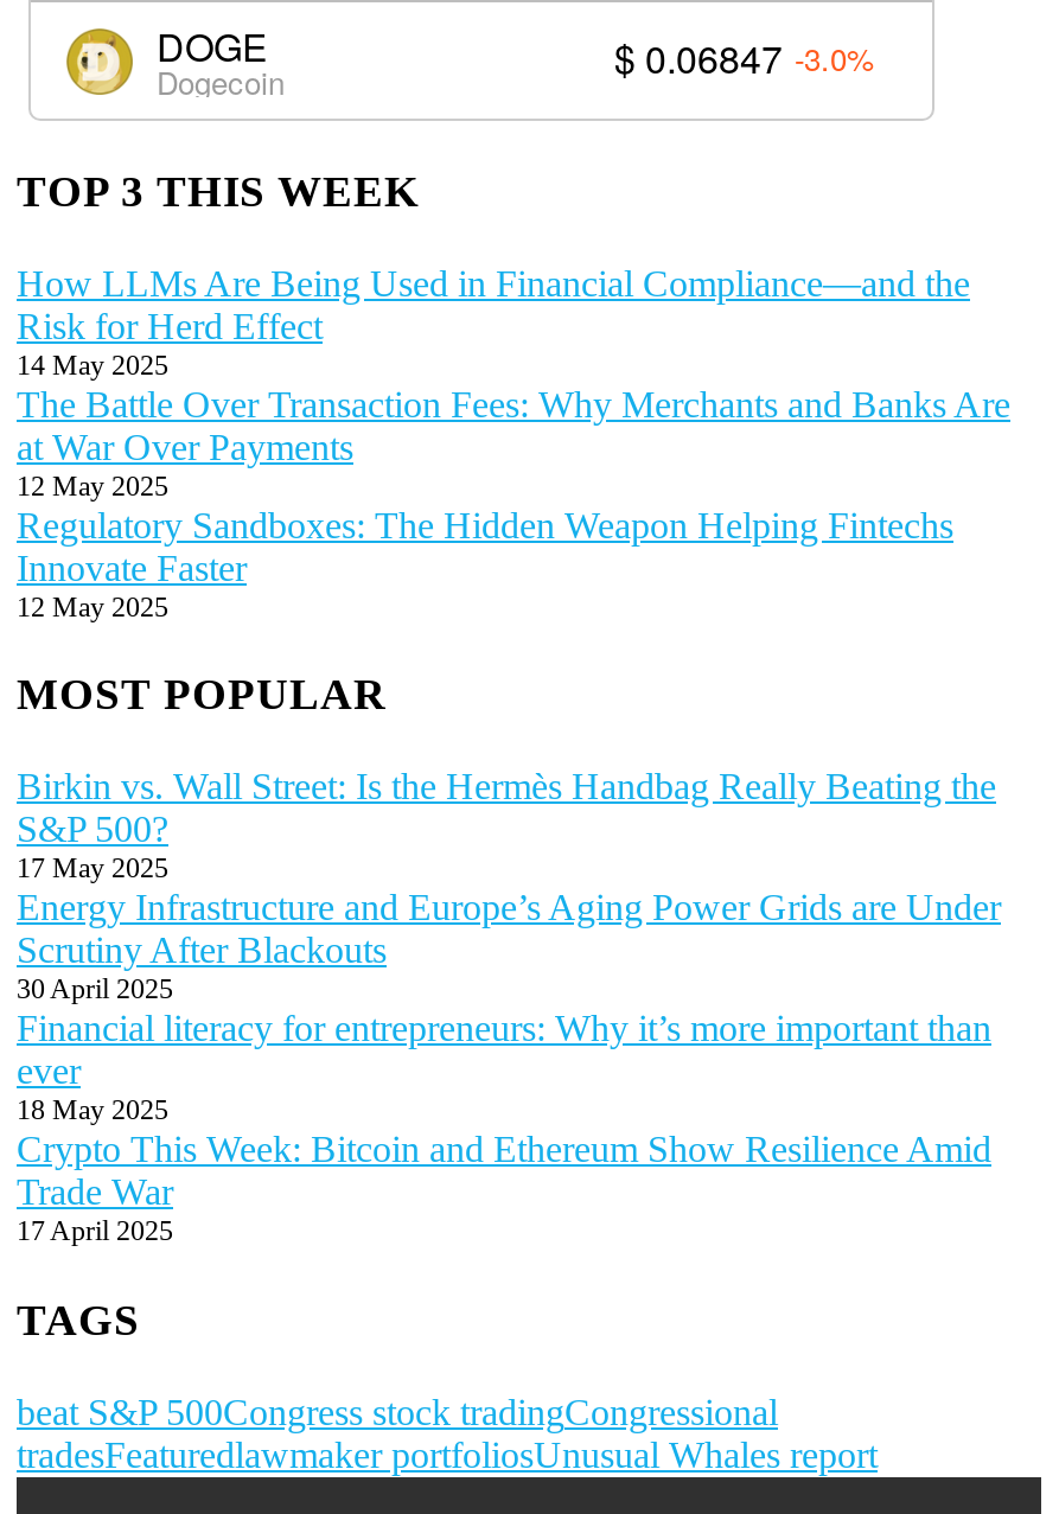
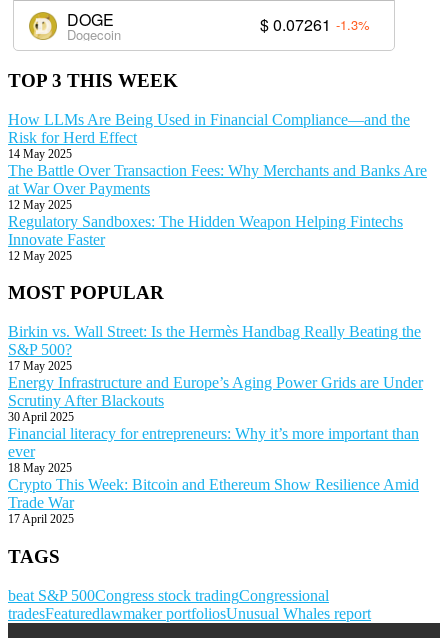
- $ 0.06847 -3.0%
+ $ 0.07261 -1.3%
